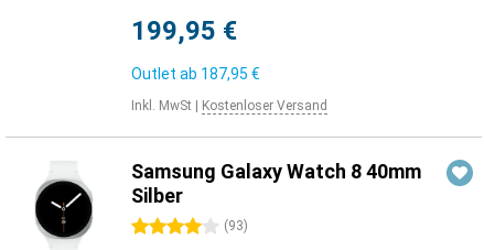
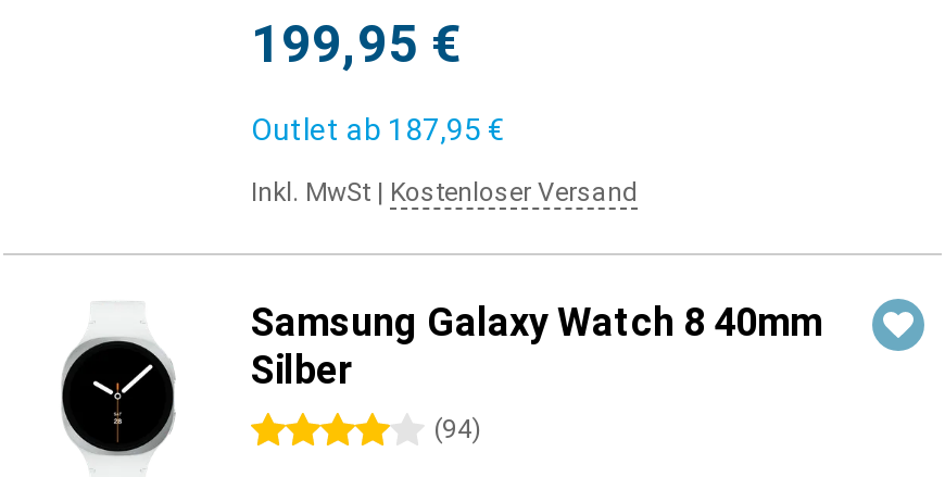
- (93)
+ (94)
